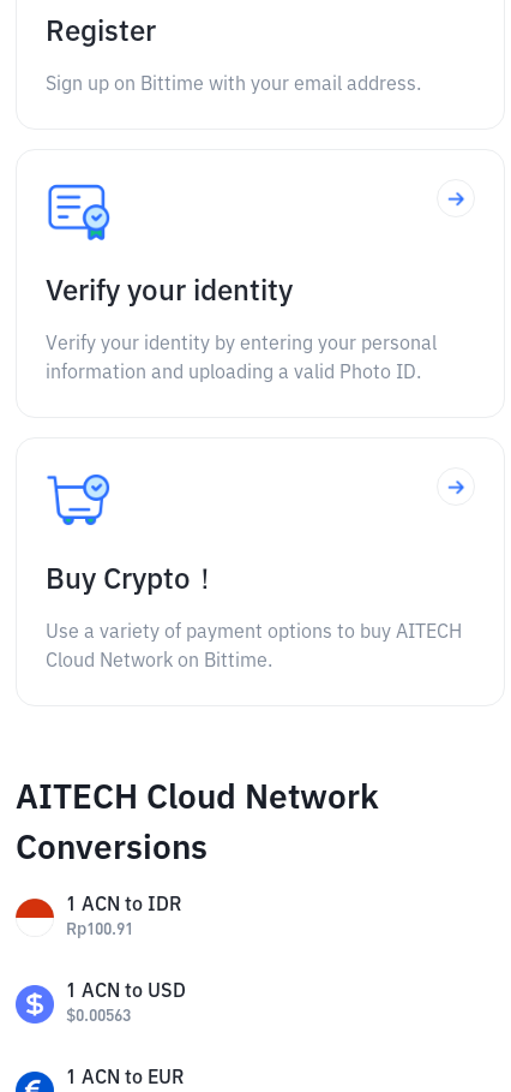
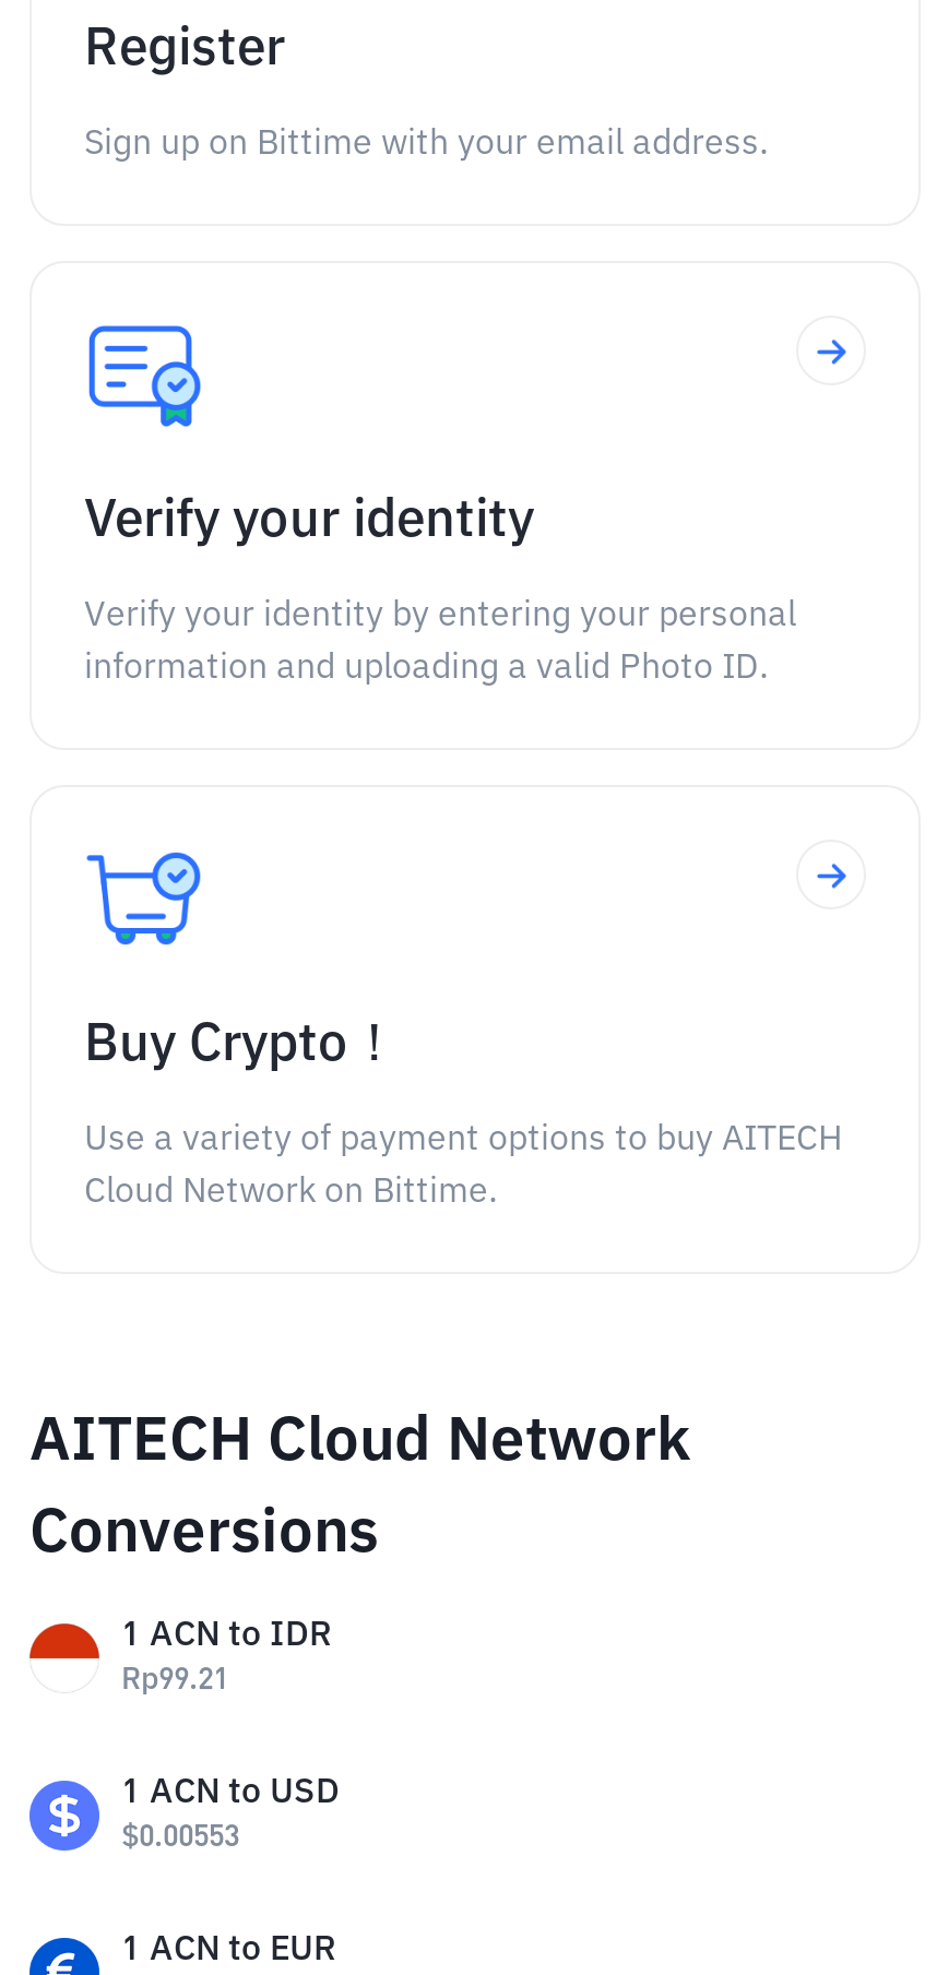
- Rp100.91
+ Rp99.21

- $0.00563
+ $0.00553
